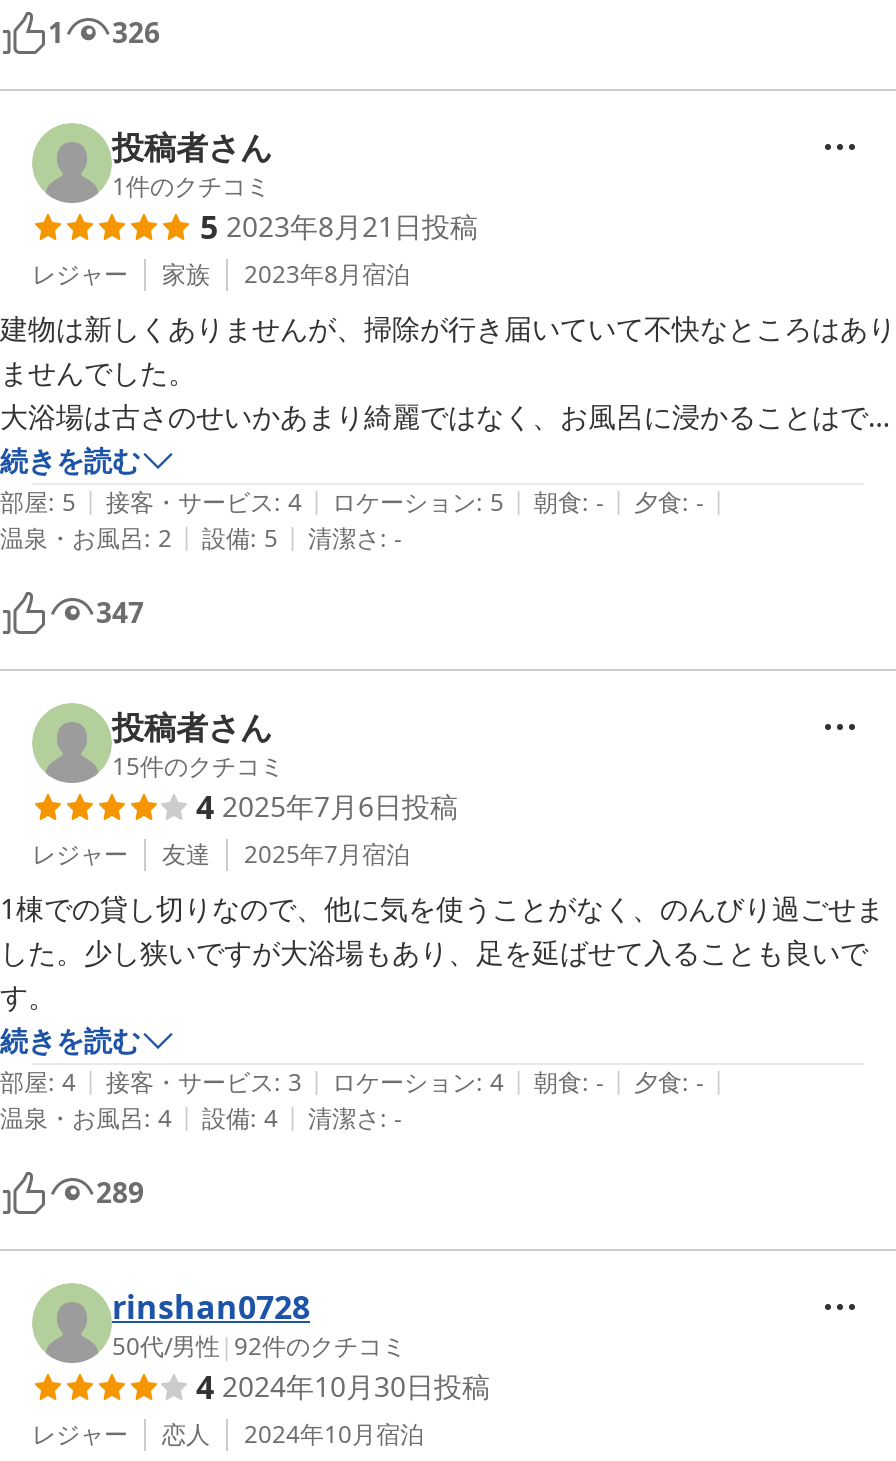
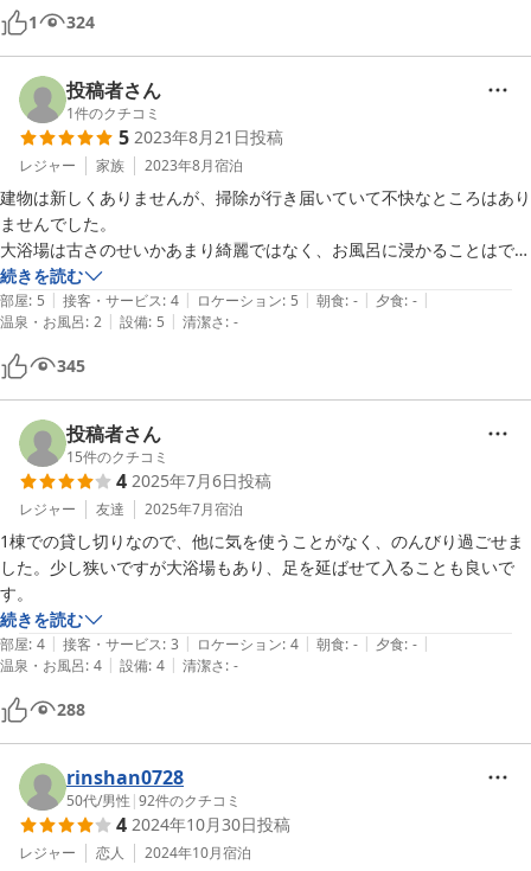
- 1 326
+ 1 324

- 347
+ 345

- 289
+ 288
